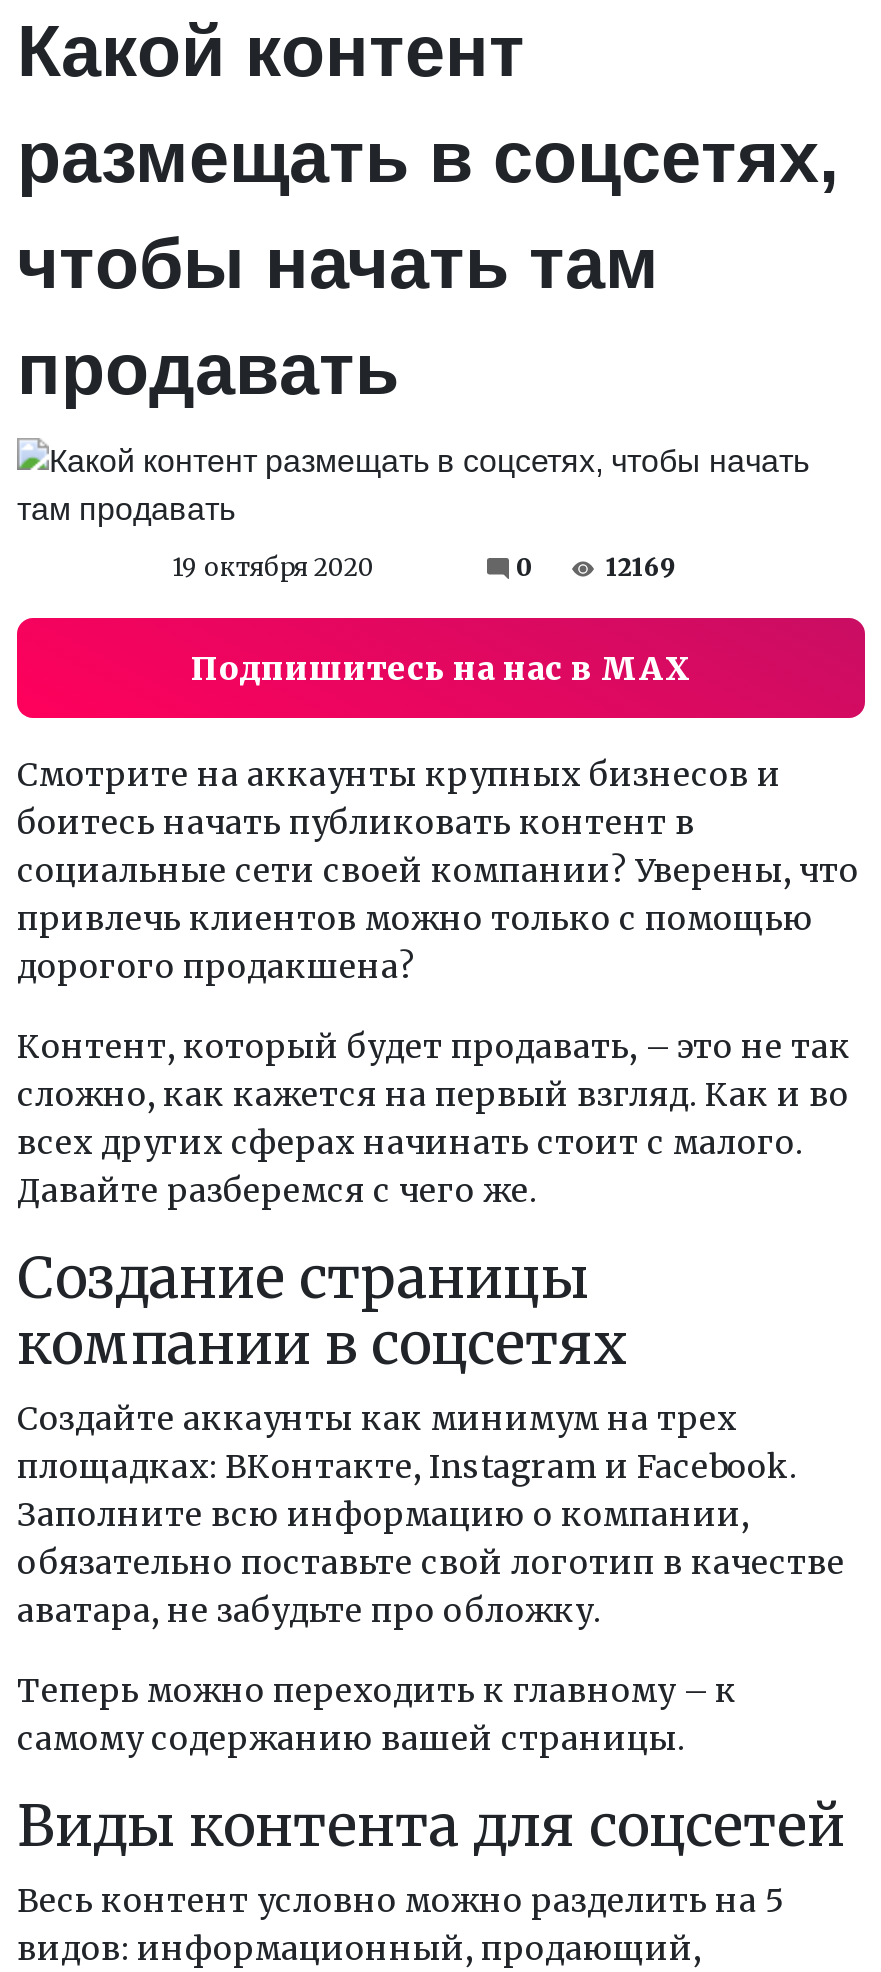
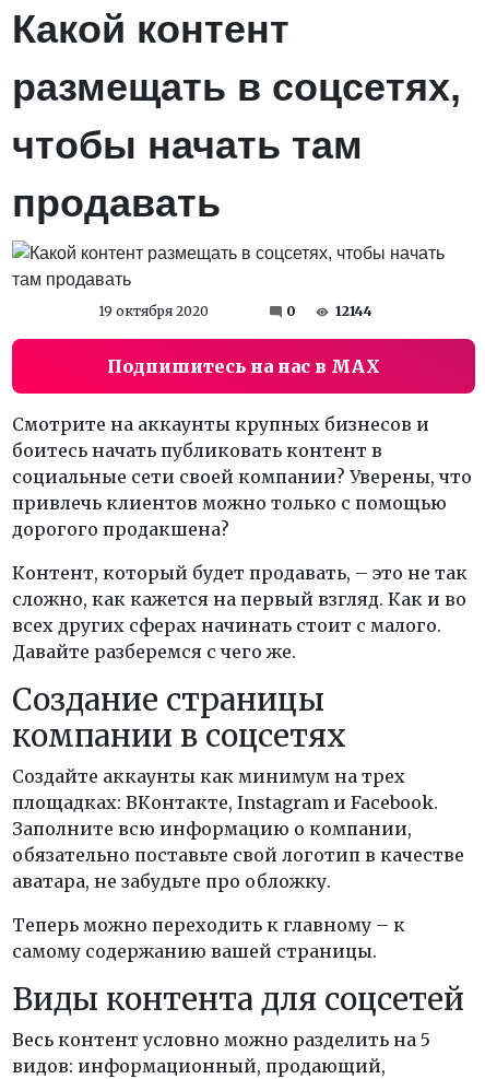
- 12169
+ 12144
